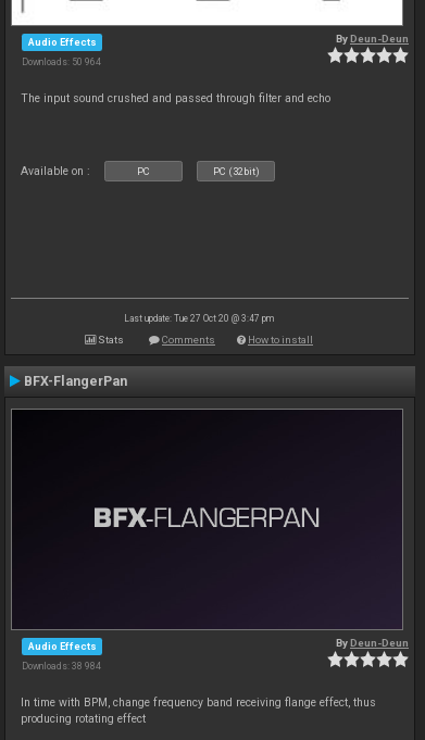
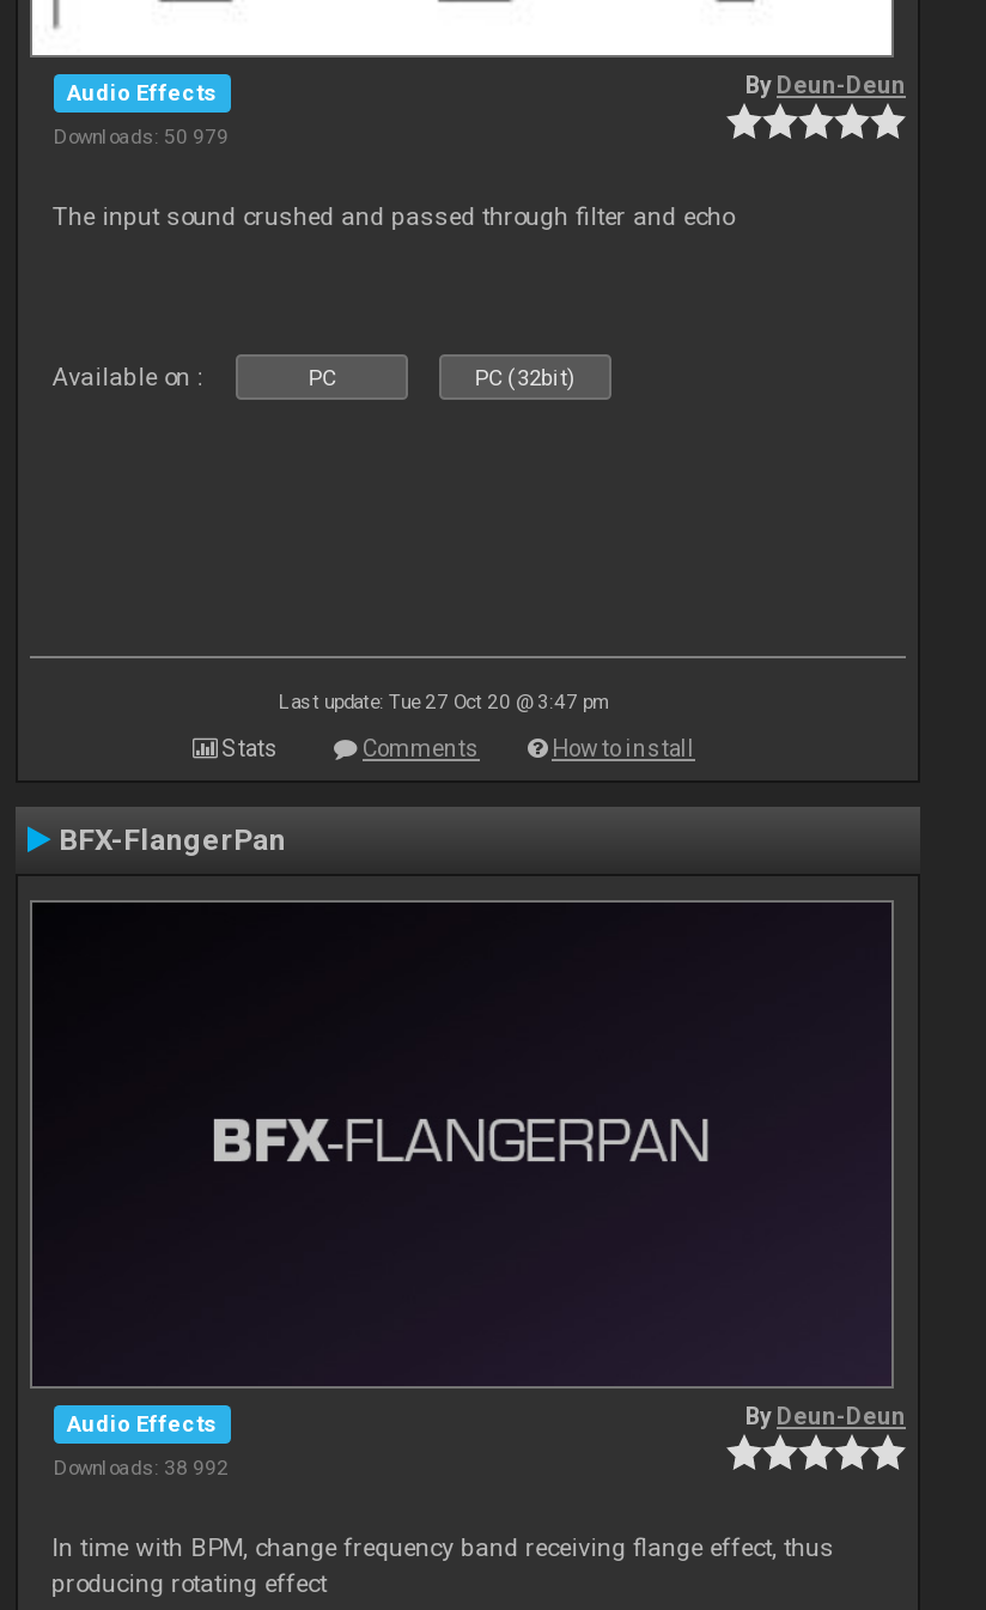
- Downloads: 50 964
+ Downloads: 50 979

- Downloads: 38 984
+ Downloads: 38 992
